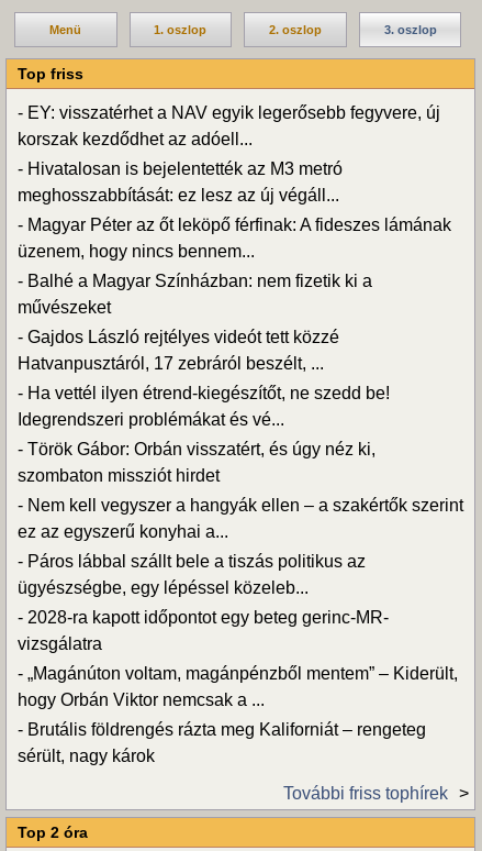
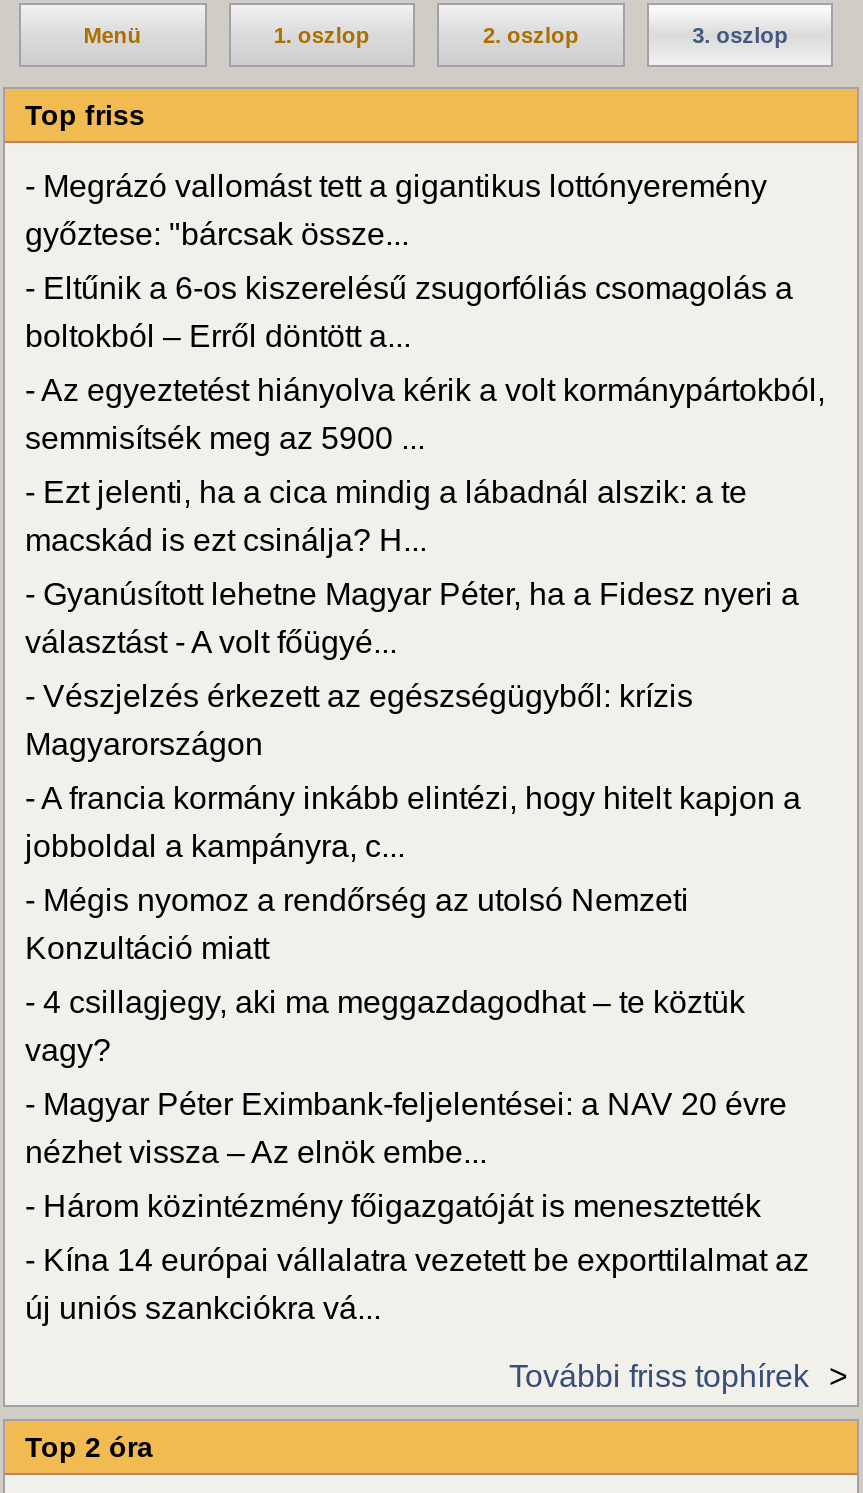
- - EY: visszatérhet a NAV egyik legerősebb fegyvere, új
- korszak kezdődhet az adóell...
+ - Megrázó vallomást tett a gigantikus lottónyeremény
+ győztese: "bárcsak össze...

- - Hivatalosan is bejelentették az M3 metró
- meghosszabbítását: ez lesz az új végáll...
+ - Eltűnik a 6-os kiszerelésű zsugorfóliás csomagolás a
+ boltokból – Erről döntött a...

- - Magyar Péter az őt leköpő férfinak: A fideszes lámának
- üzenem, hogy nincs bennem...
+ - Az egyeztetést hiányolva kérik a volt kormánypártokból,
+ semmisítsék meg az 5900 ...

- - Balhé a Magyar Színházban: nem fizetik ki a
- művészeket
+ - Ezt jelenti, ha a cica mindig a lábadnál alszik: a te
+ macskád is ezt csinálja? H...

- - Gajdos László rejtélyes videót tett közzé
- Hatvanpusztáról, 17 zebráról beszélt, ...
+ - Gyanúsított lehetne Magyar Péter, ha a Fidesz nyeri a
+ választást - A volt főügyé...

- - Ha vettél ilyen étrend-kiegészítőt, ne szedd be!
- Idegrendszeri problémákat és vé...
+ - Vészjelzés érkezett az egészségügyből: krízis
+ Magyarországon

- - Török Gábor: Orbán visszatért, és úgy néz ki,
- szombaton missziót hirdet
+ - A francia kormány inkább elintézi, hogy hitelt kapjon a
+ jobboldal a kampányra, c...

- - Nem kell vegyszer a hangyák ellen – a szakértők szerint
- ez az egyszerű konyhai a...
+ - Mégis nyomoz a rendőrség az utolsó Nemzeti
+ Konzultáció miatt

- - Páros lábbal szállt bele a tiszás politikus az
- ügyészségbe, egy lépéssel közeleb...
+ - 4 csillagjegy, aki ma meggazdagodhat – te köztük
+ vagy?

- - 2028-ra kapott időpontot egy beteg gerinc-MR-
- vizsgálatra
+ - Magyar Péter Eximbank-feljelentései: a NAV 20 évre
+ nézhet vissza – Az elnök embe...

- - „Magánúton voltam, magánpénzből mentem” – Kiderült,
- hogy Orbán Viktor nemcsak a ...
+ - Három közintézmény főigazgatóját is menesztették

- - Brutális földrengés rázta meg Kaliforniát – rengeteg
- sérült, nagy károk
+ - Kína 14 európai vállalatra vezetett be exporttilalmat az
+ új uniós szankciókra vá...
